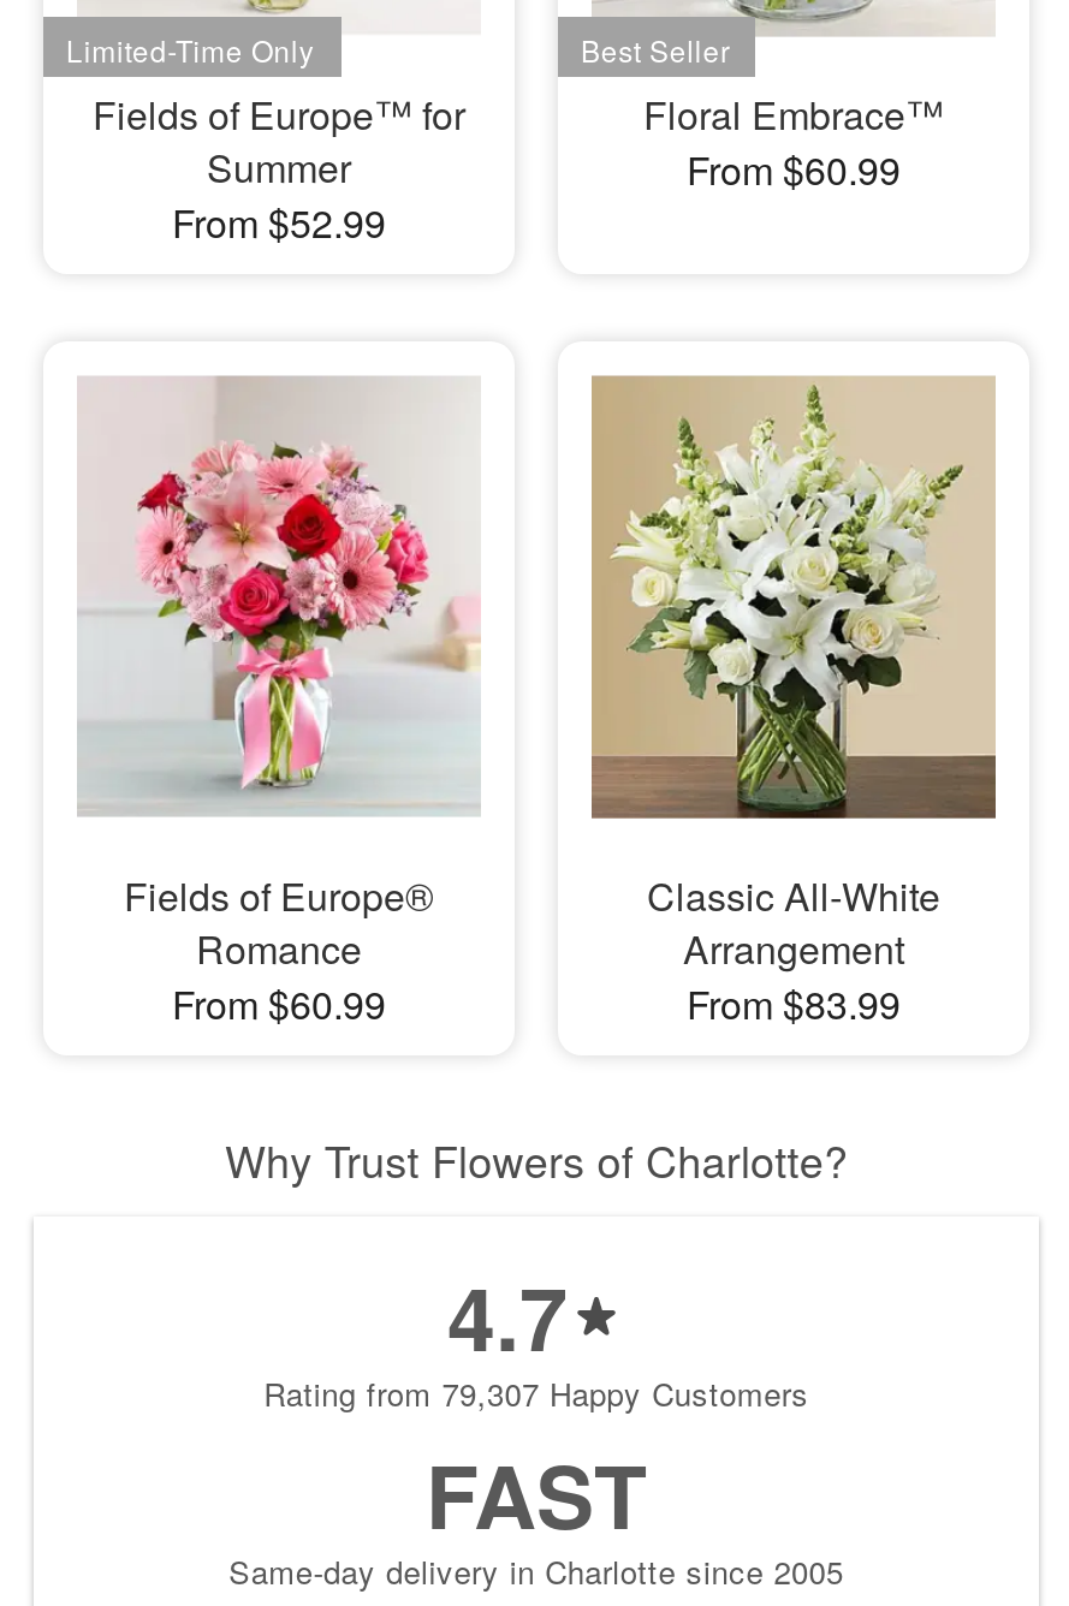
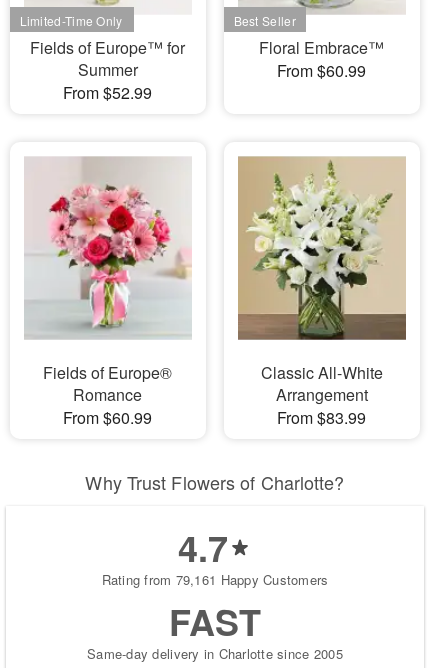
- Rating from 79,307 Happy Customers
+ Rating from 79,161 Happy Customers
